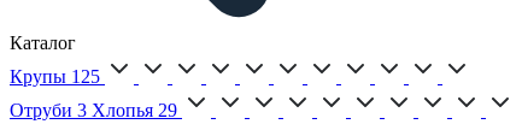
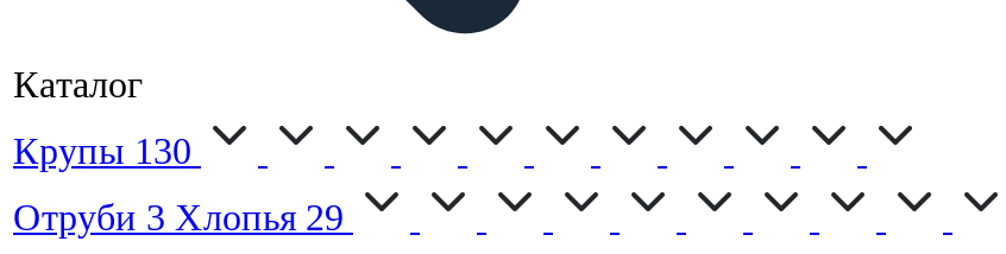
- Крупы 125
+ Крупы 130
